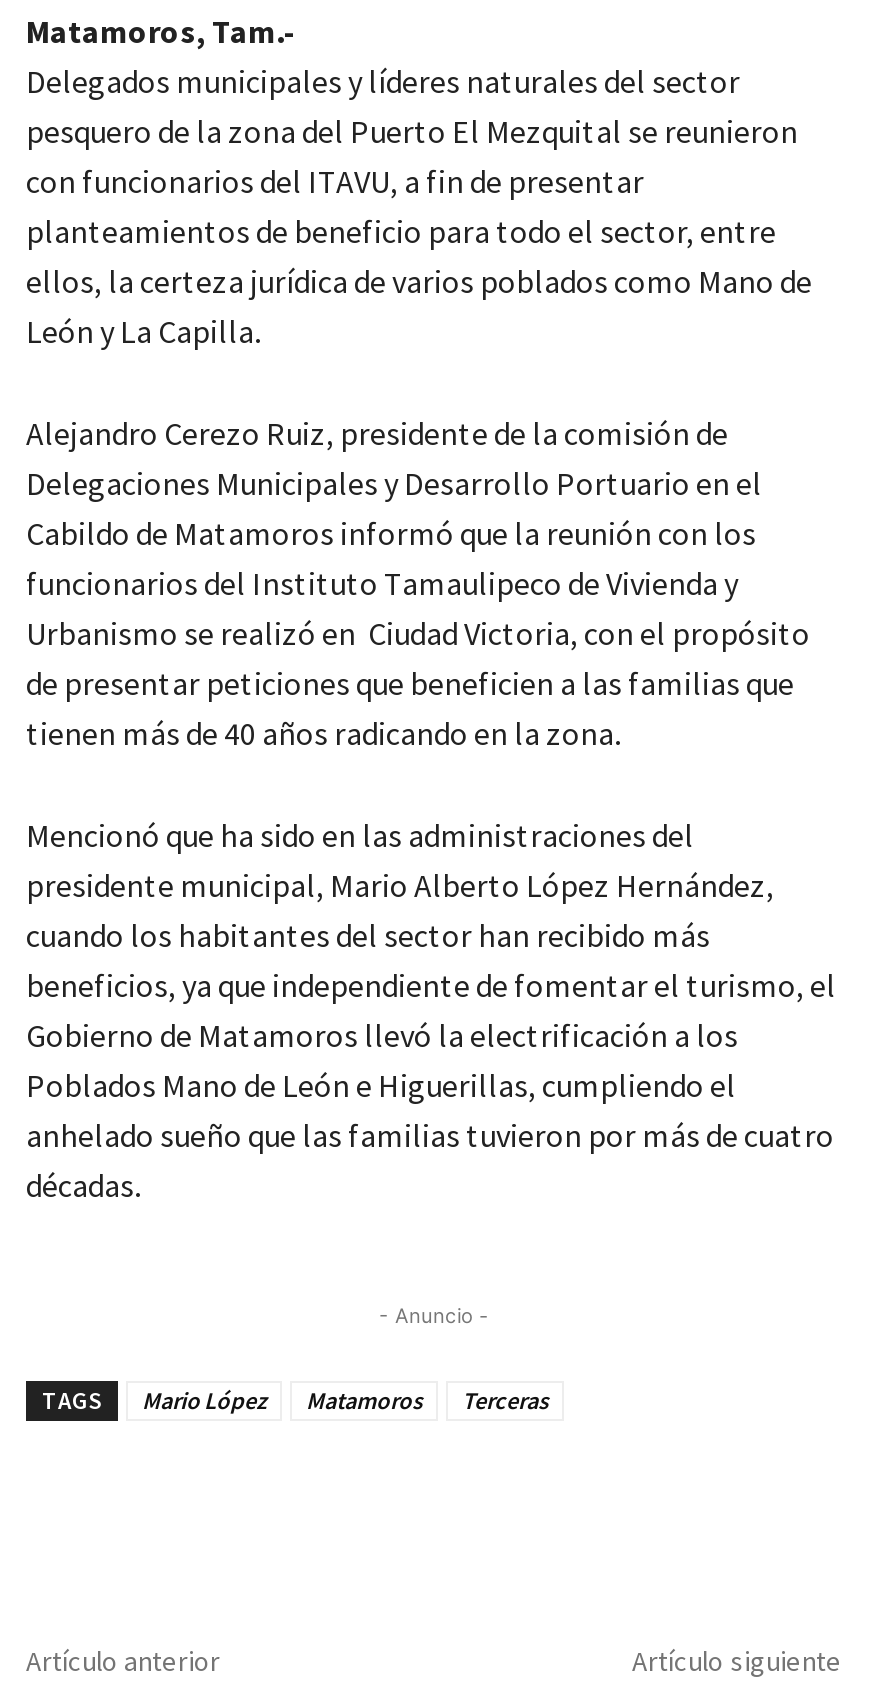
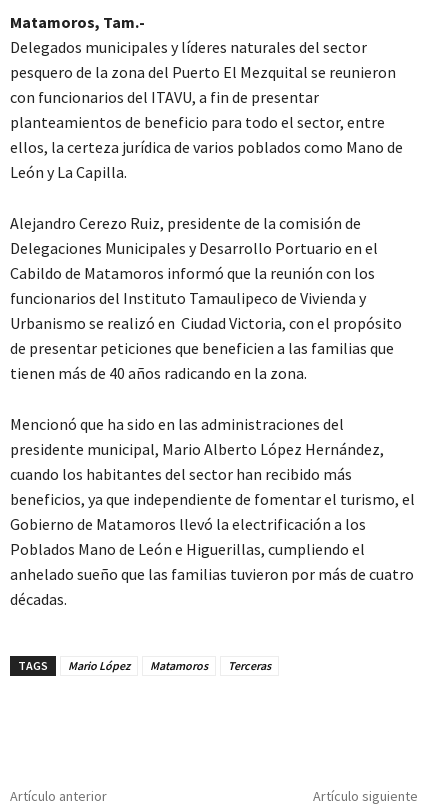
- - Anuncio -
